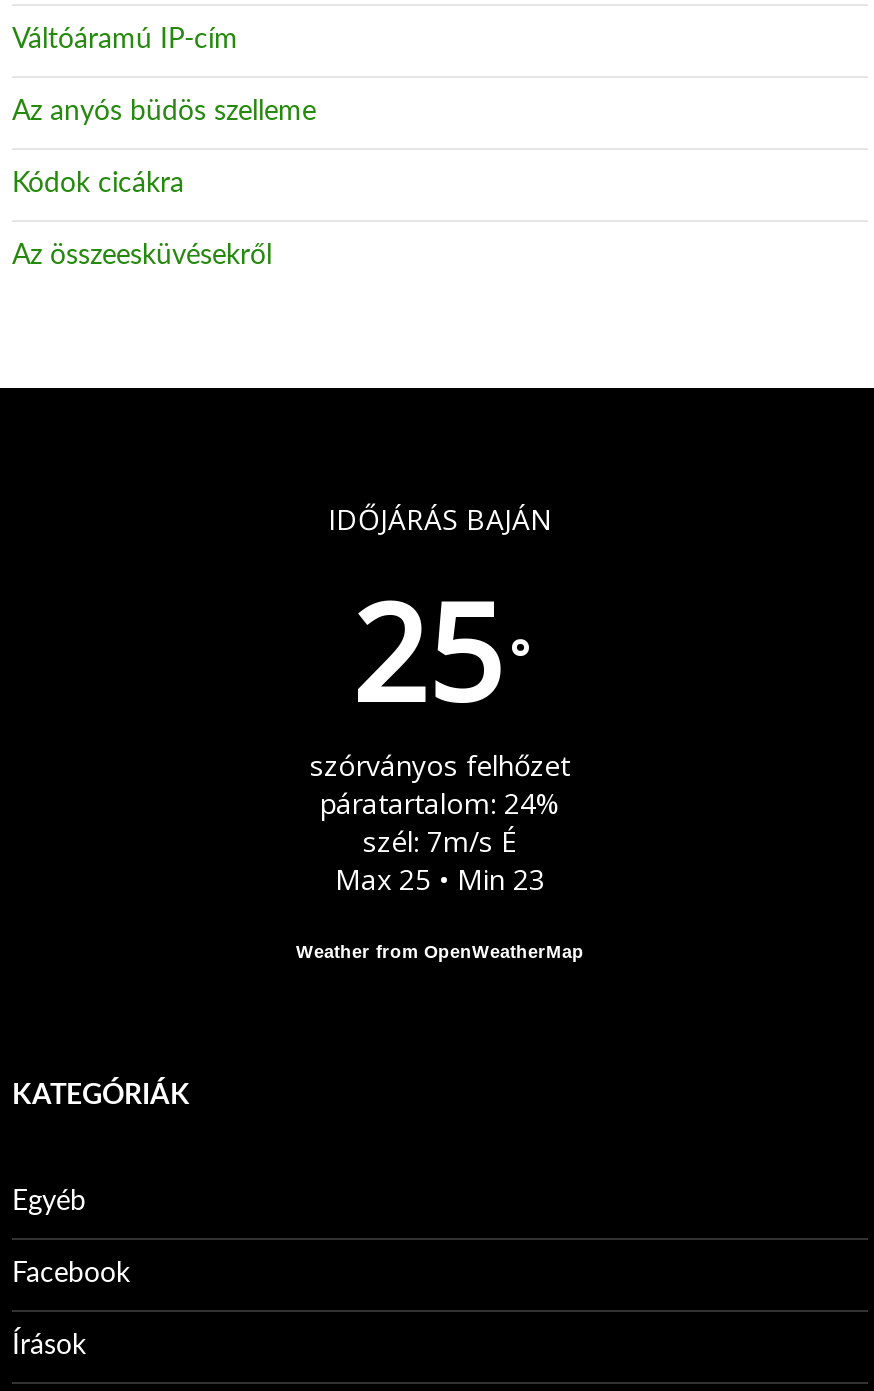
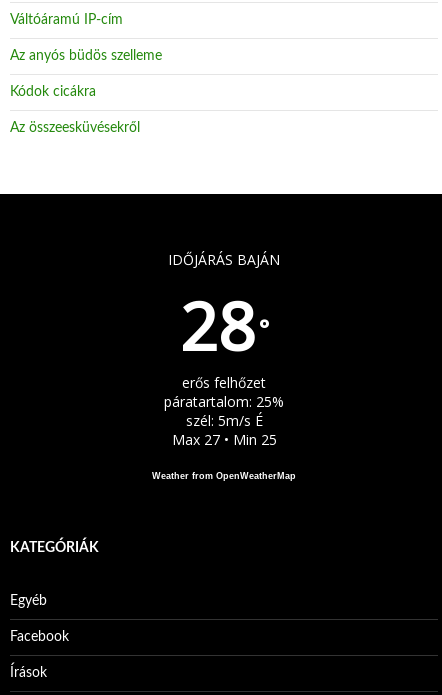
- 25 °
+ 28 °

- szórványos felhőzet
+ erős felhőzet

- páratartalom: 24%
+ páratartalom: 25%

- szél: 7m/s É
+ szél: 5m/s É

- Max 25 • Min 23
+ Max 27 • Min 25
